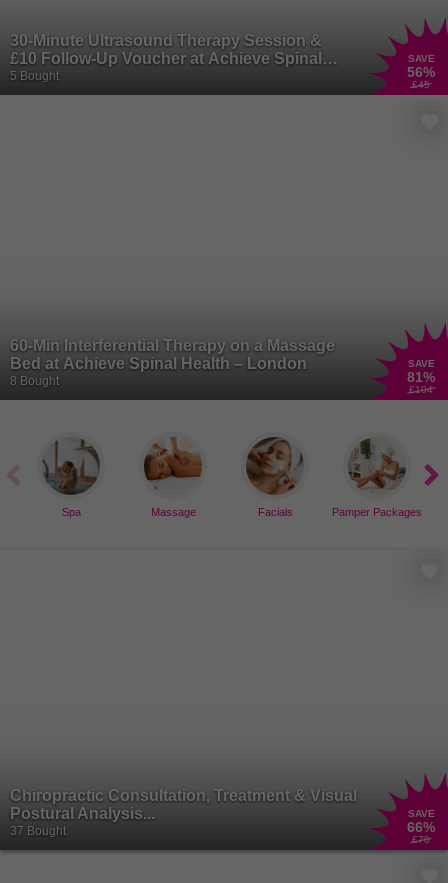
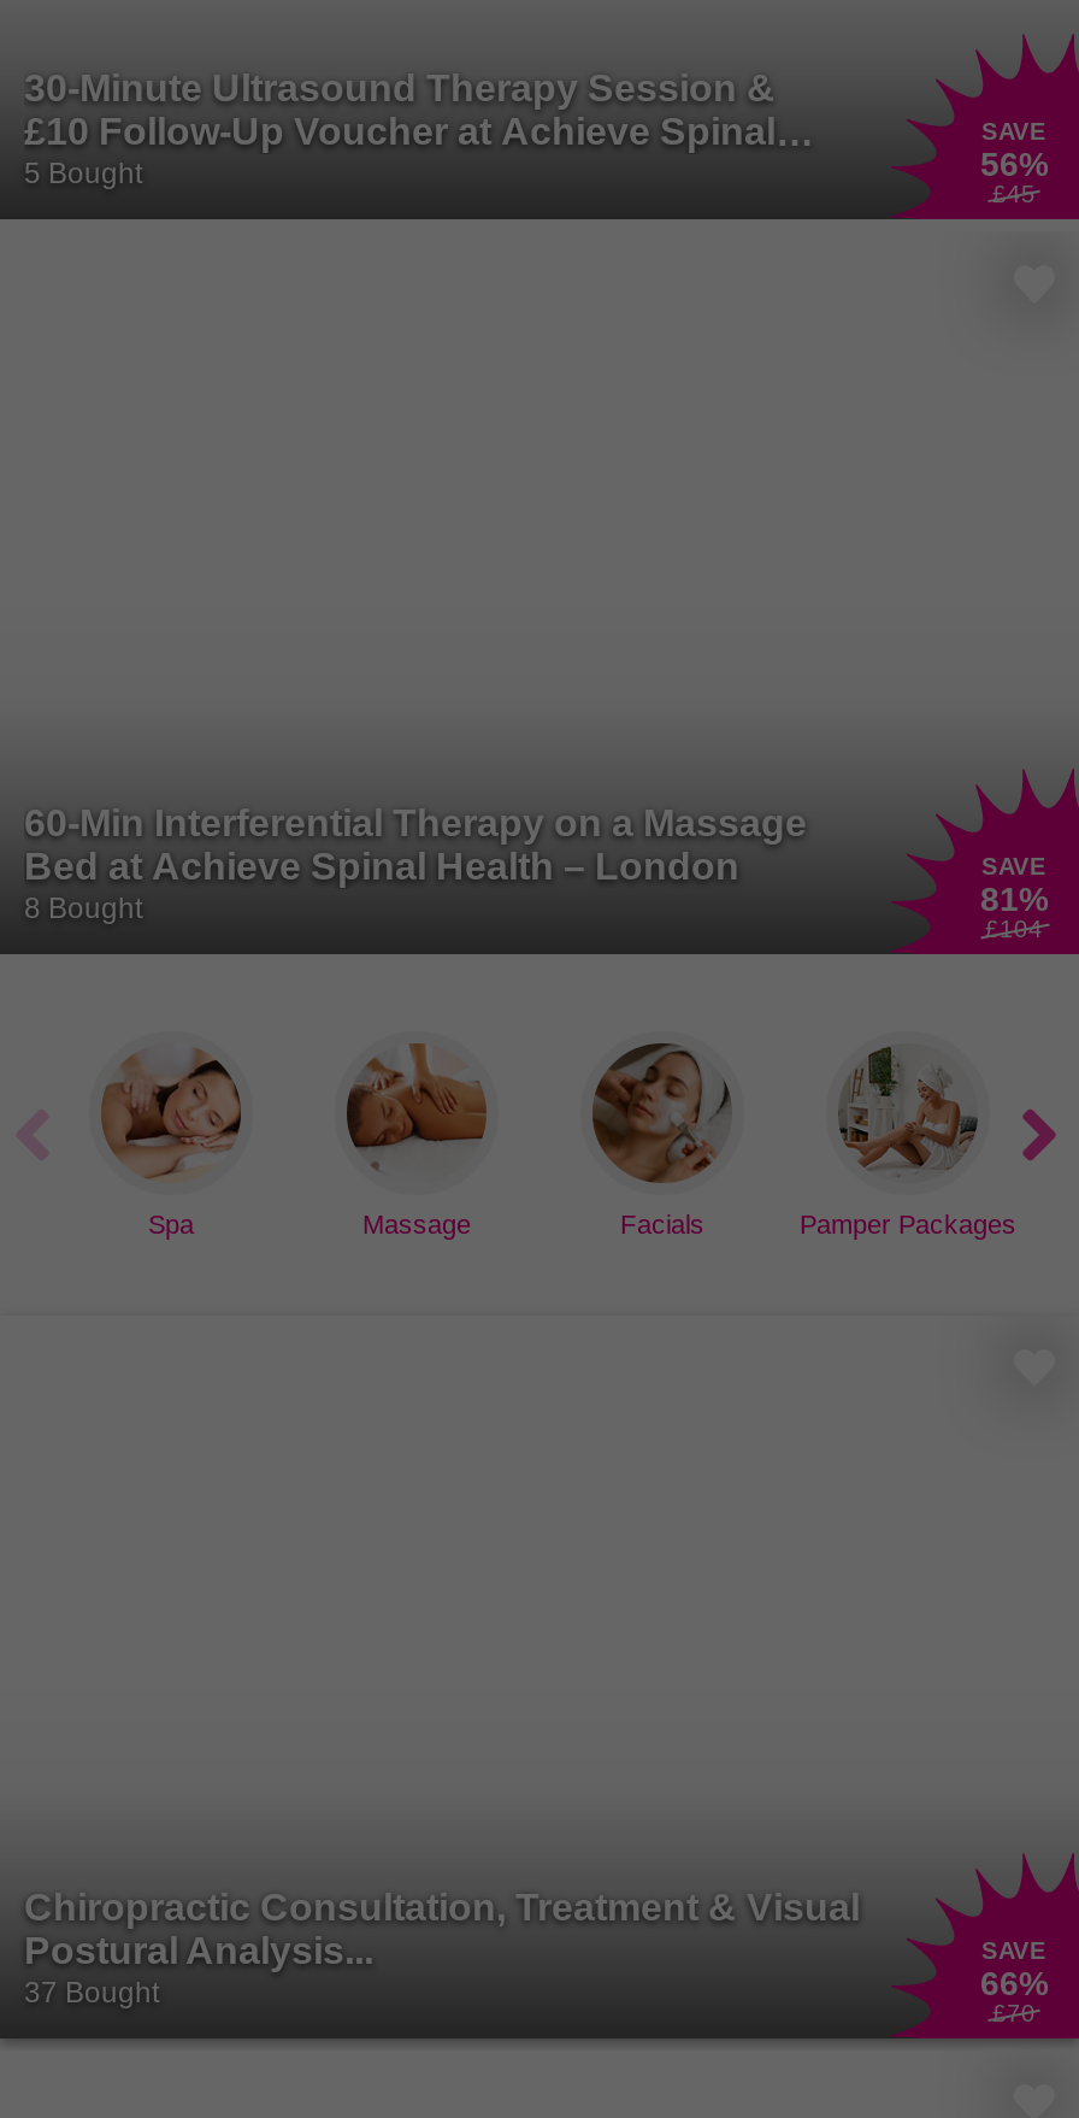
- [image]
+ [image]
